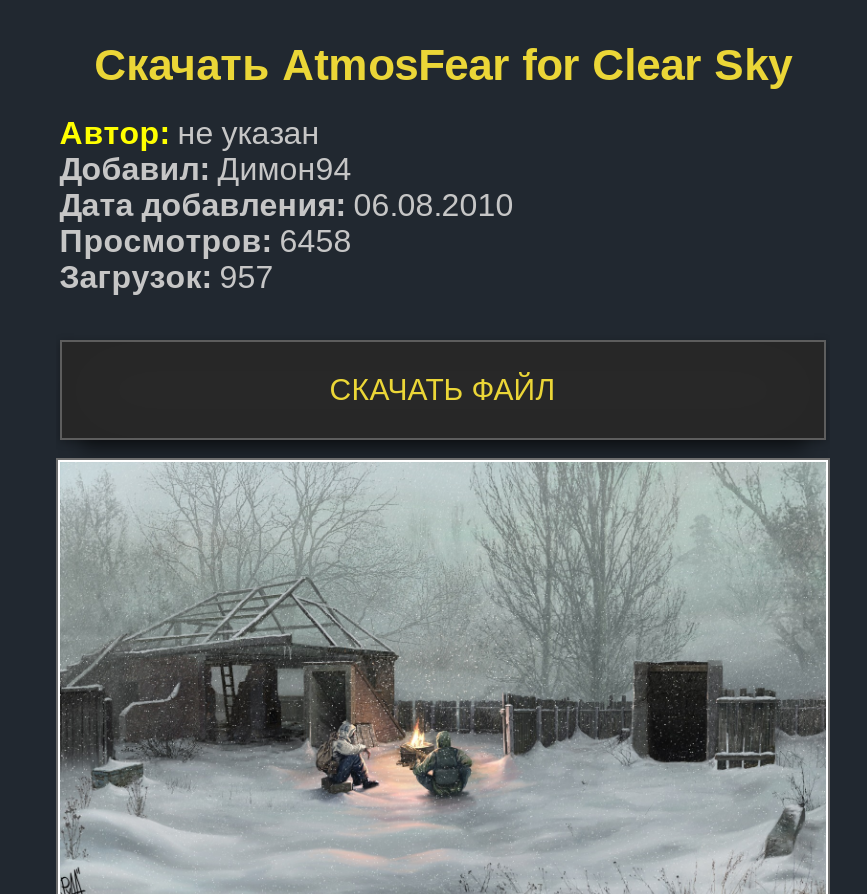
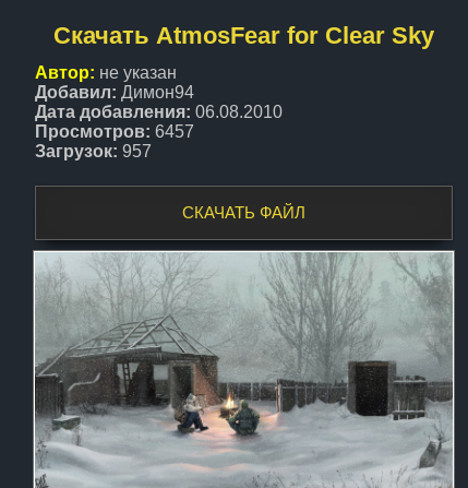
- Просмотров: 6458
+ Просмотров: 6457
